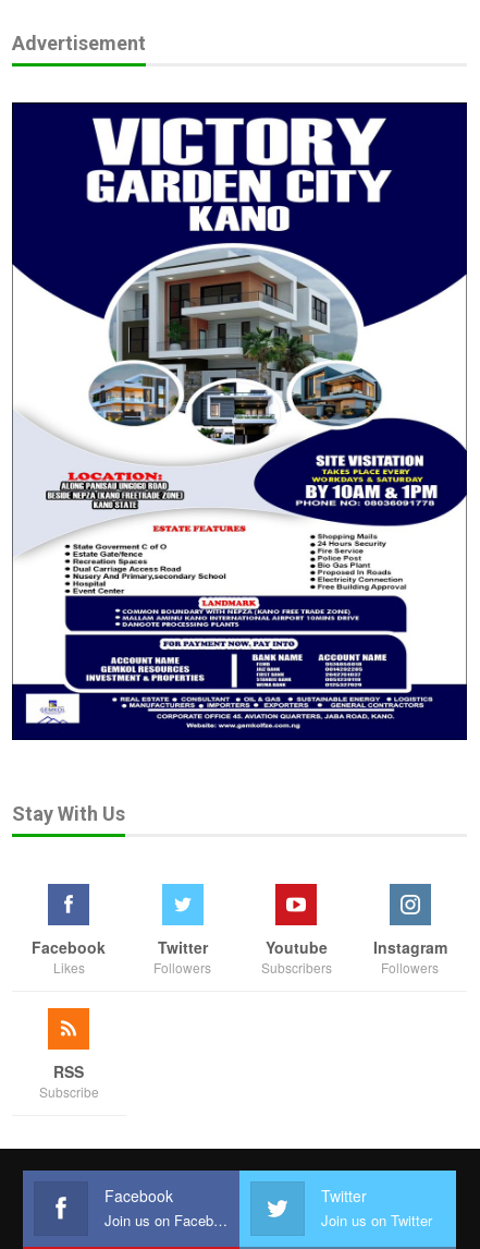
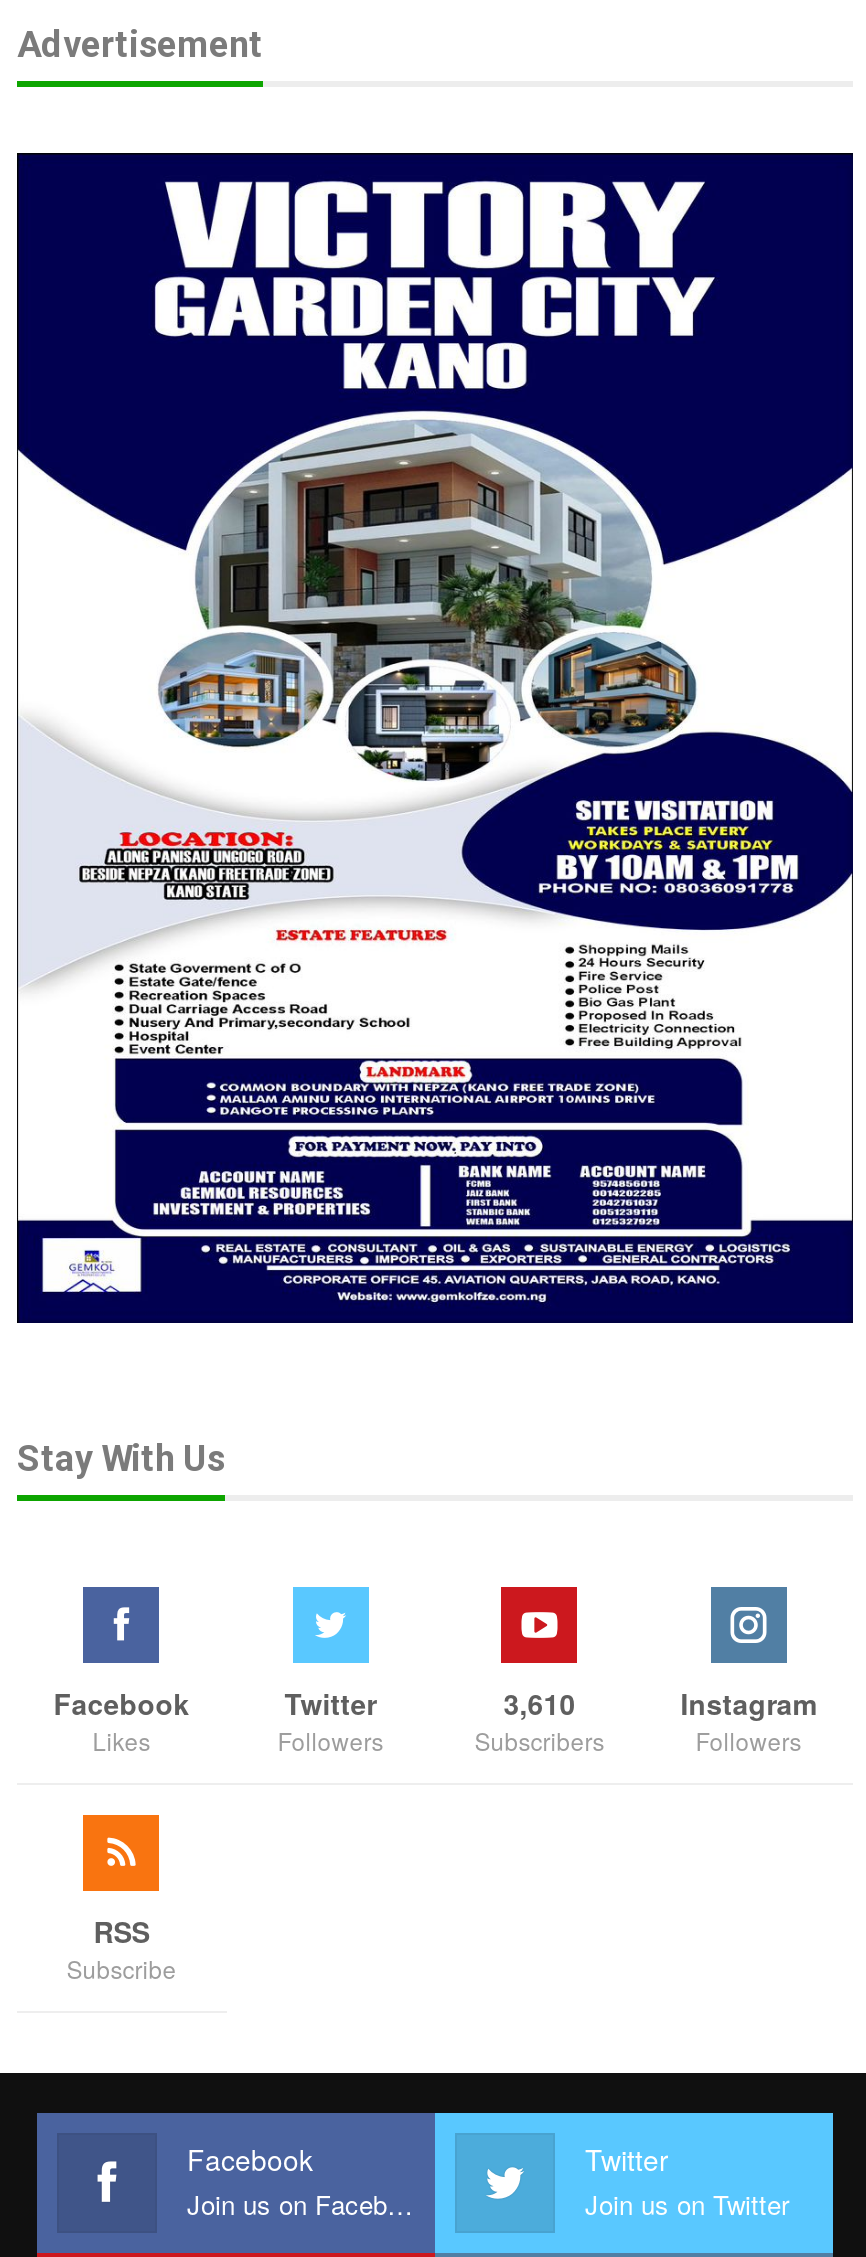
- Youtube
+ 3,610
